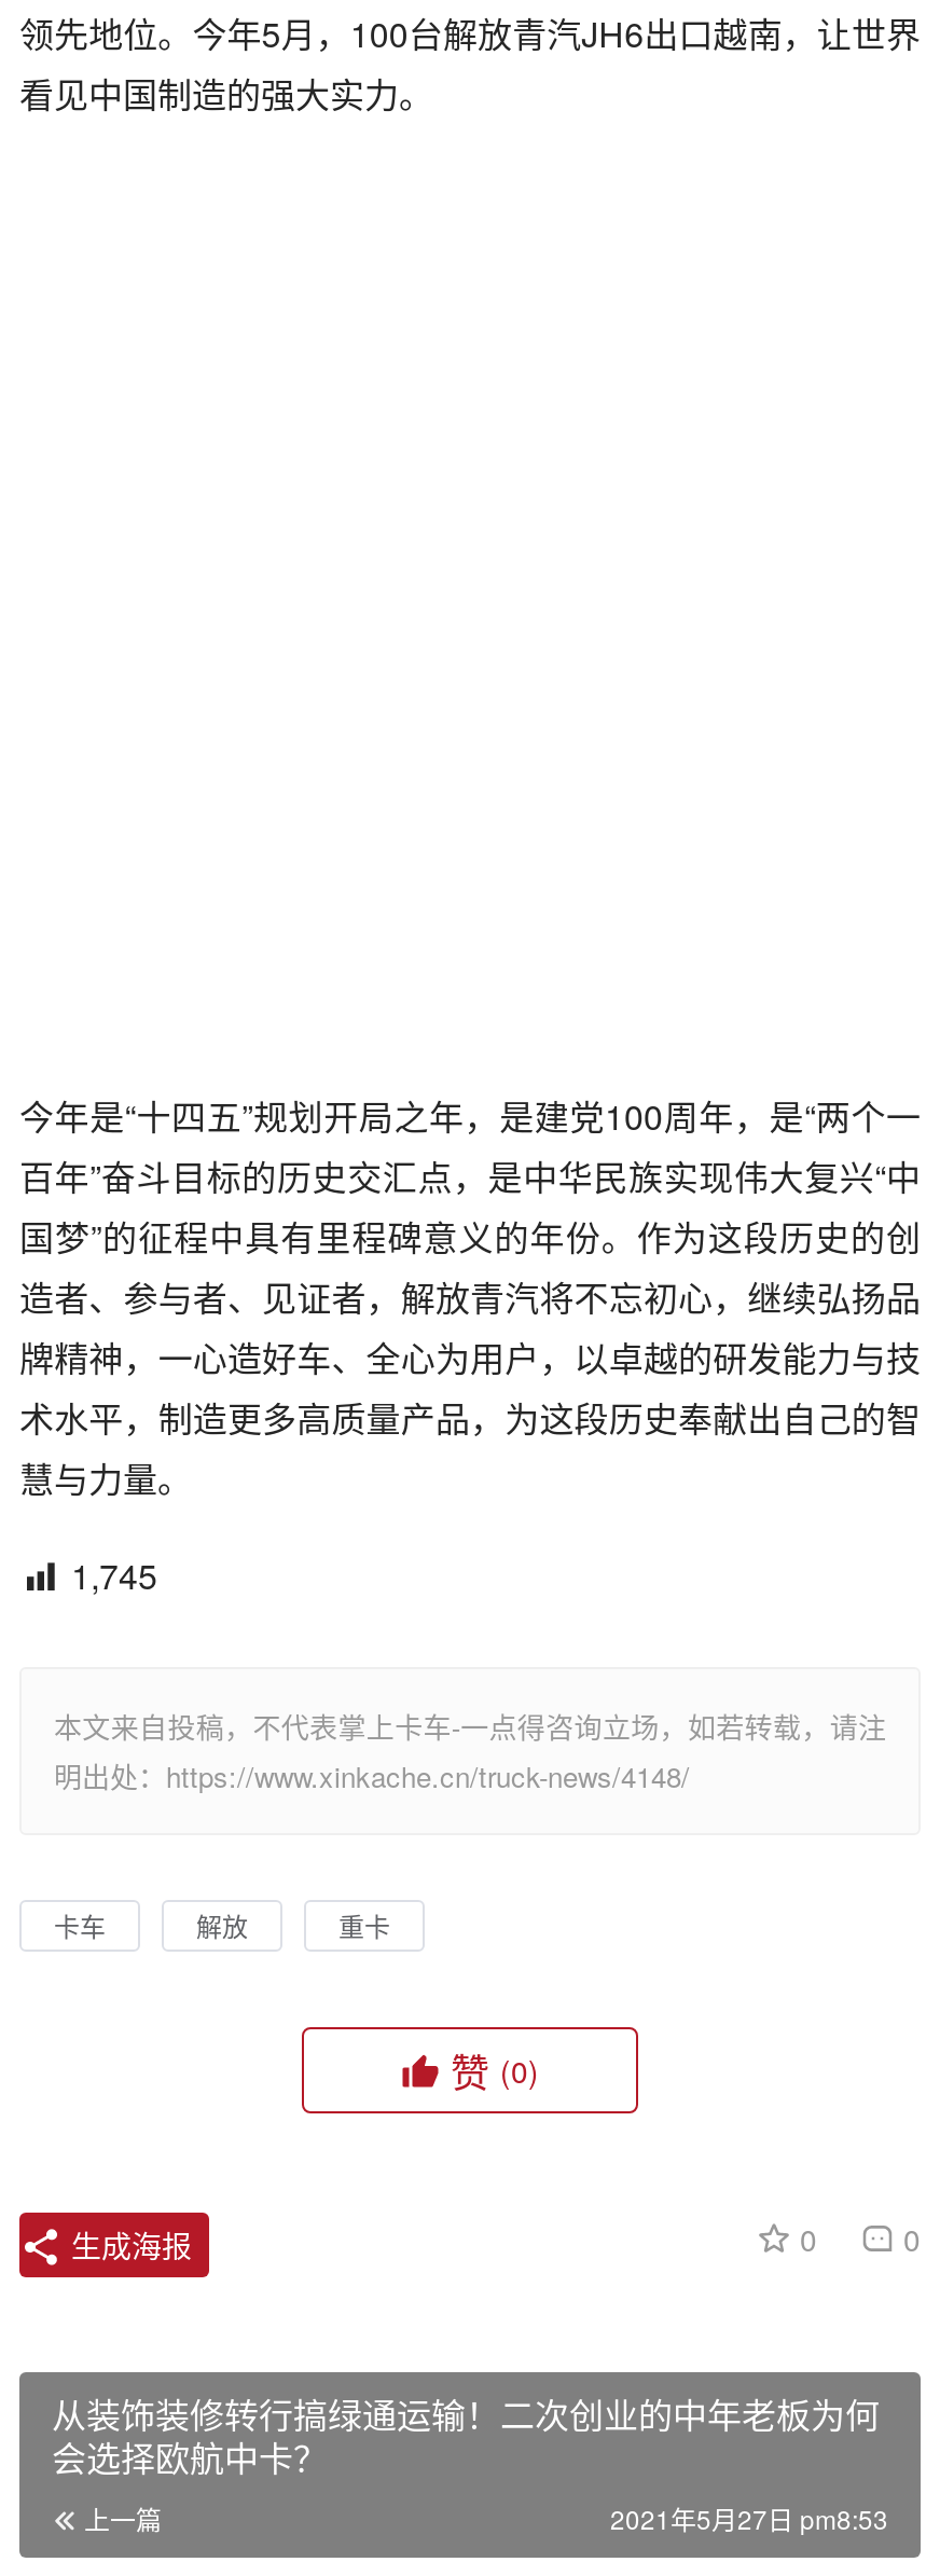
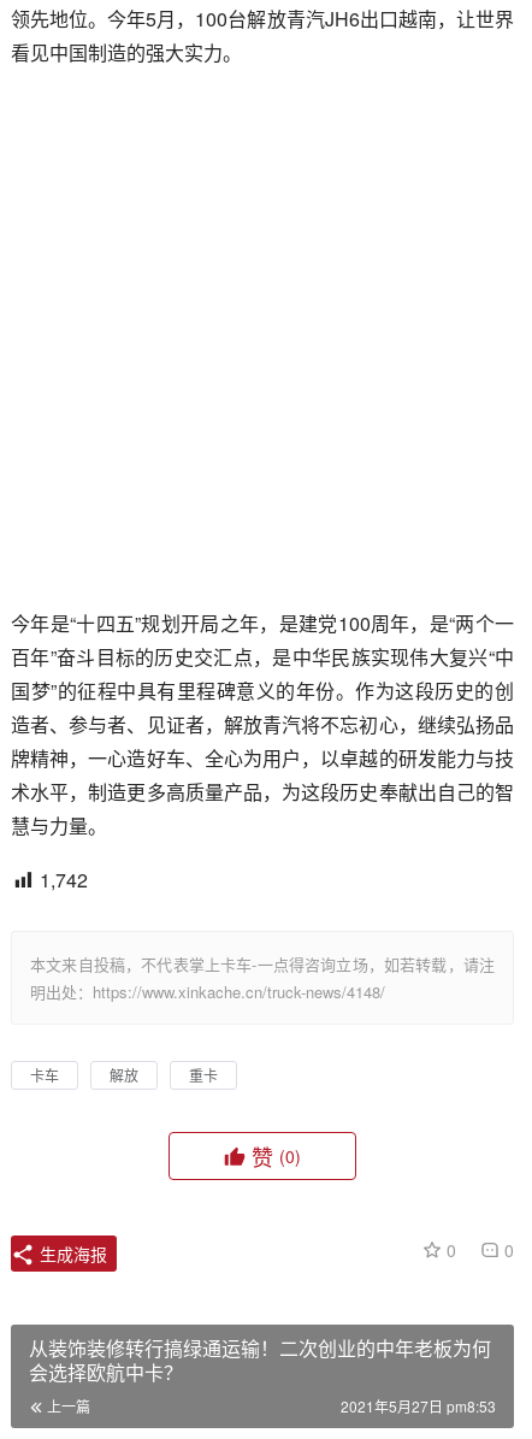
- 1,745
+ 1,742
